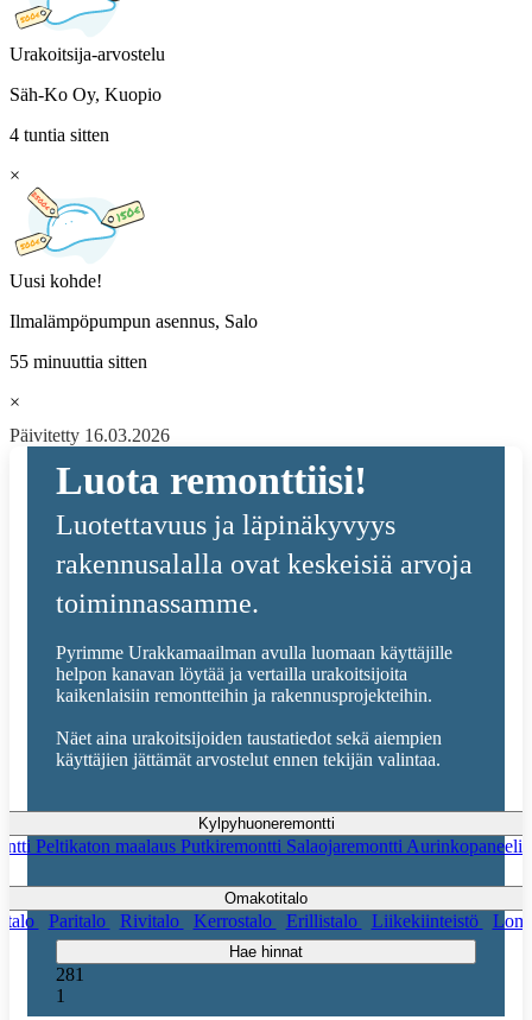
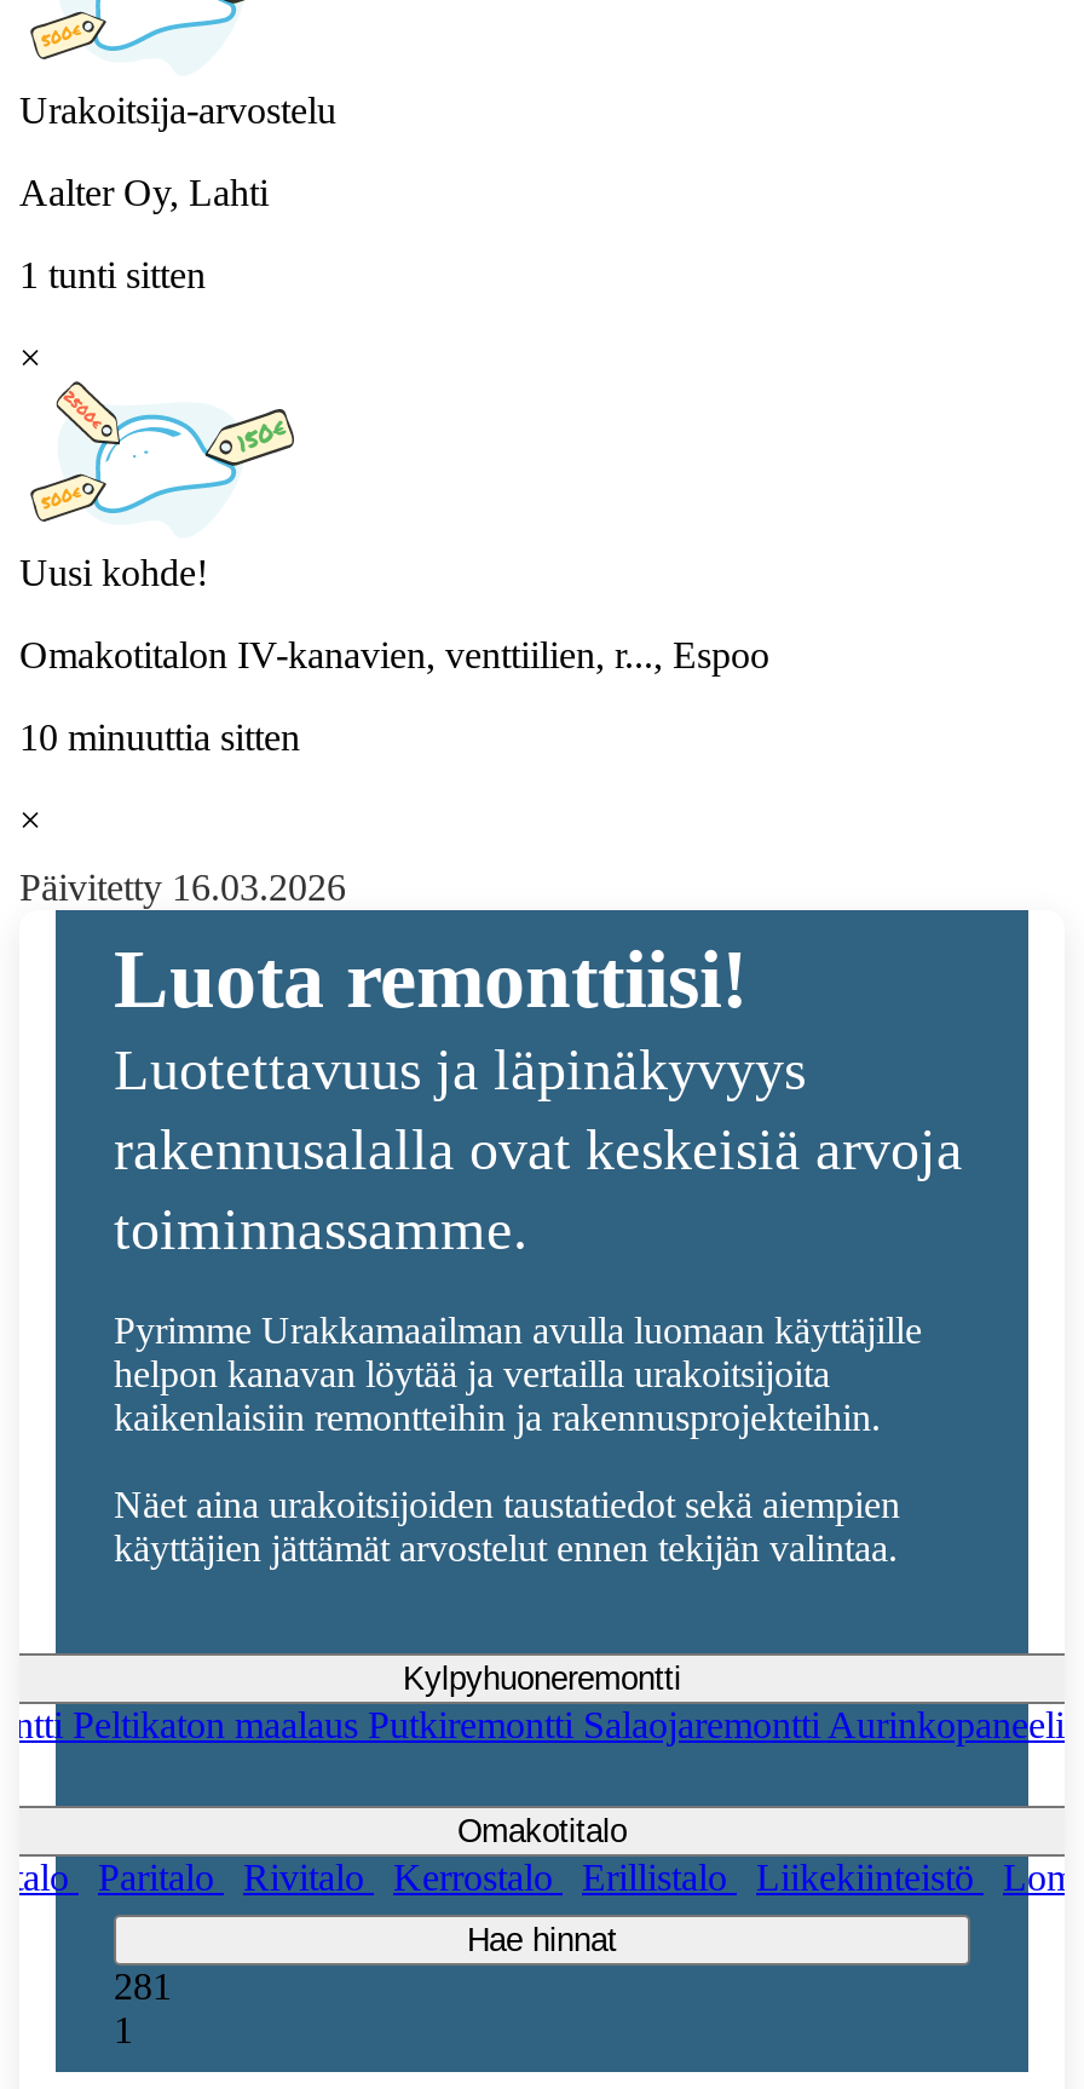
- Säh-Ko Oy, Kuopio
+ Aalter Oy, Lahti

- 4 tuntia sitten
+ 1 tunti sitten

- Ilmalämpöpumpun asennus, Salo
+ Omakotitalon IV-kanavien, venttiilien, r..., Espoo

- 55 minuuttia sitten
+ 10 minuuttia sitten
